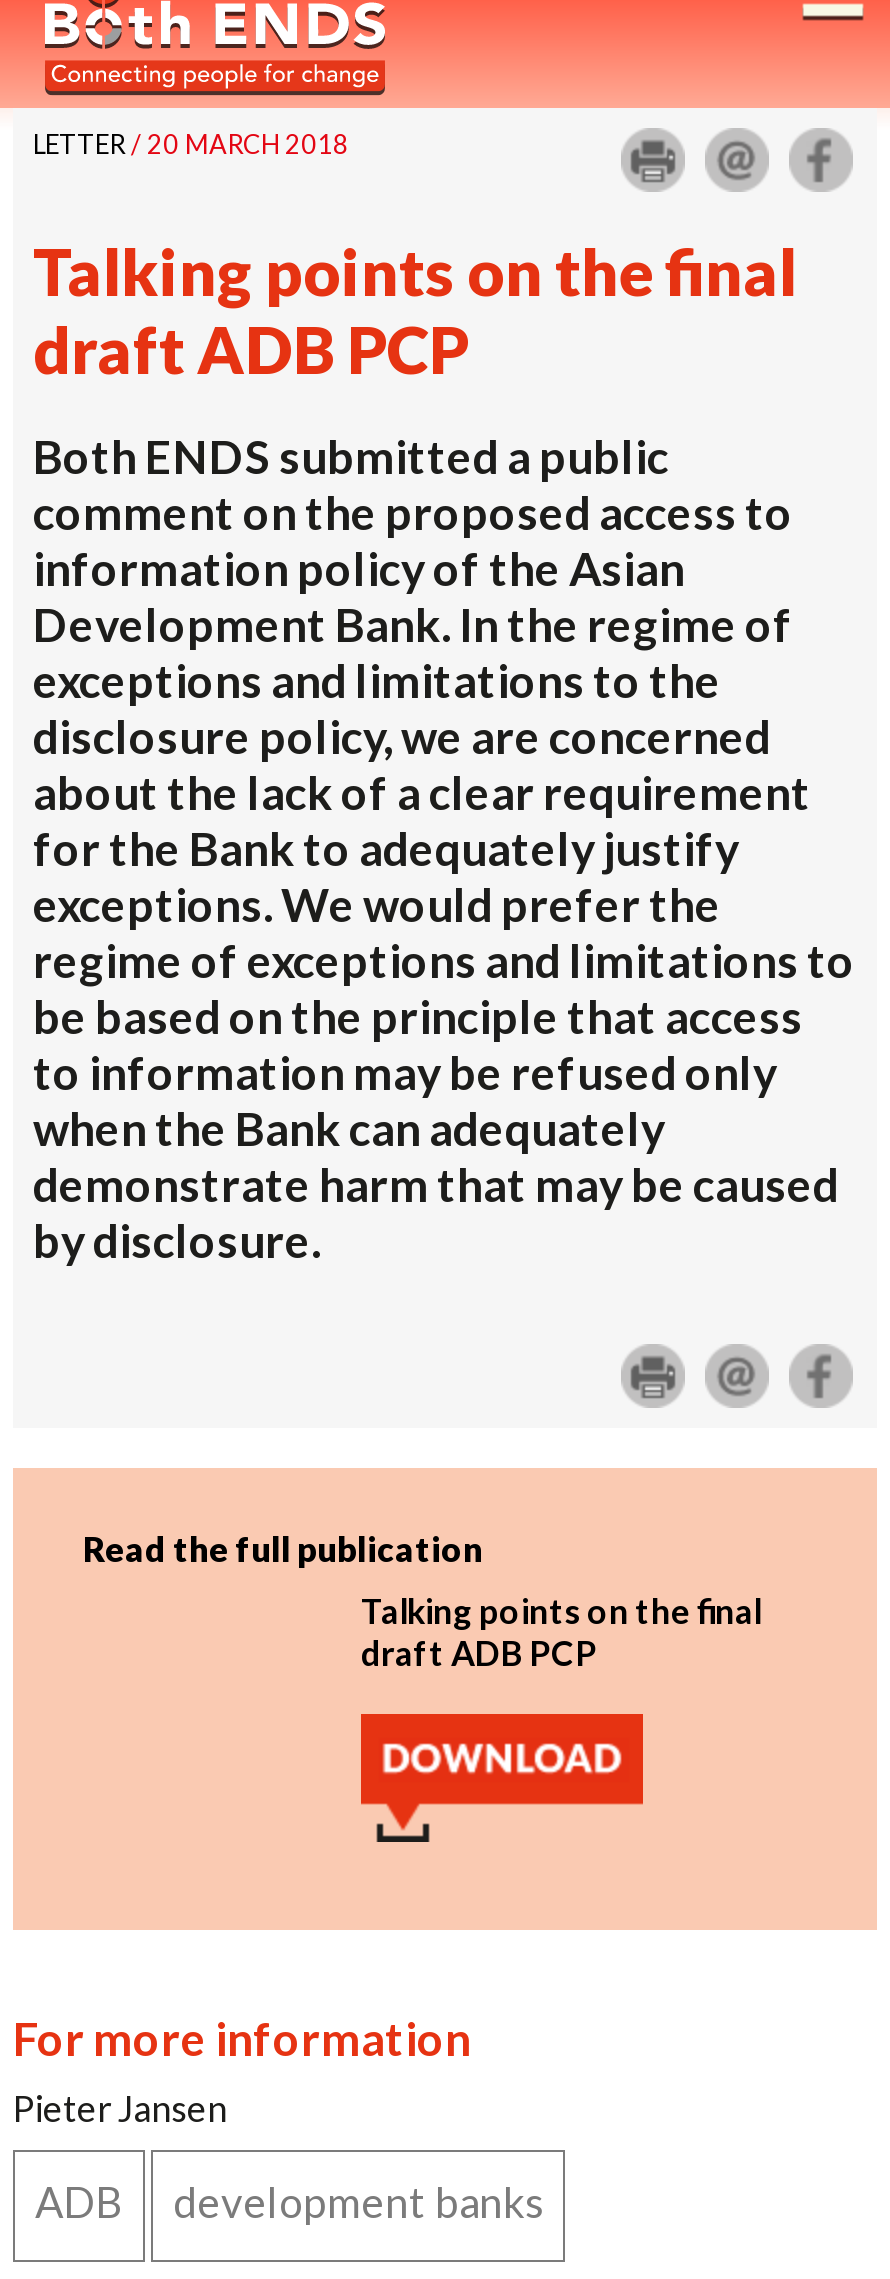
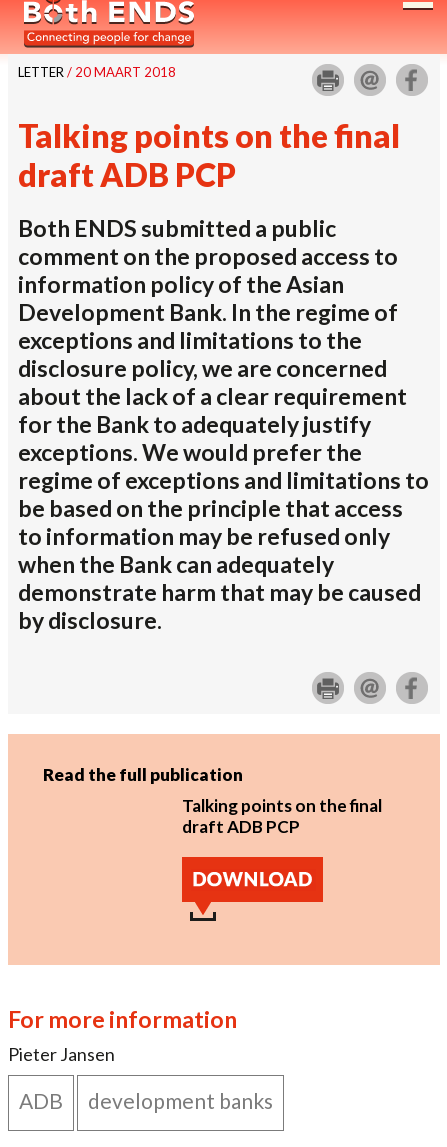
- LETTER / 20 MARCH 2018
+ LETTER / 20 MAART 2018
